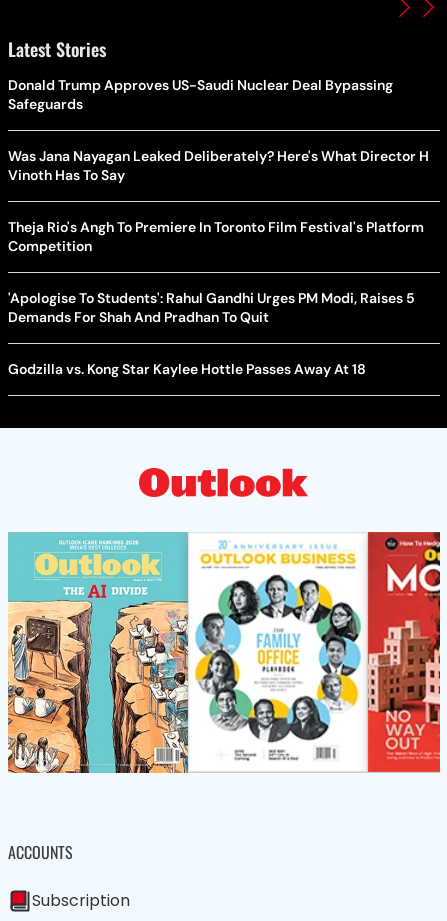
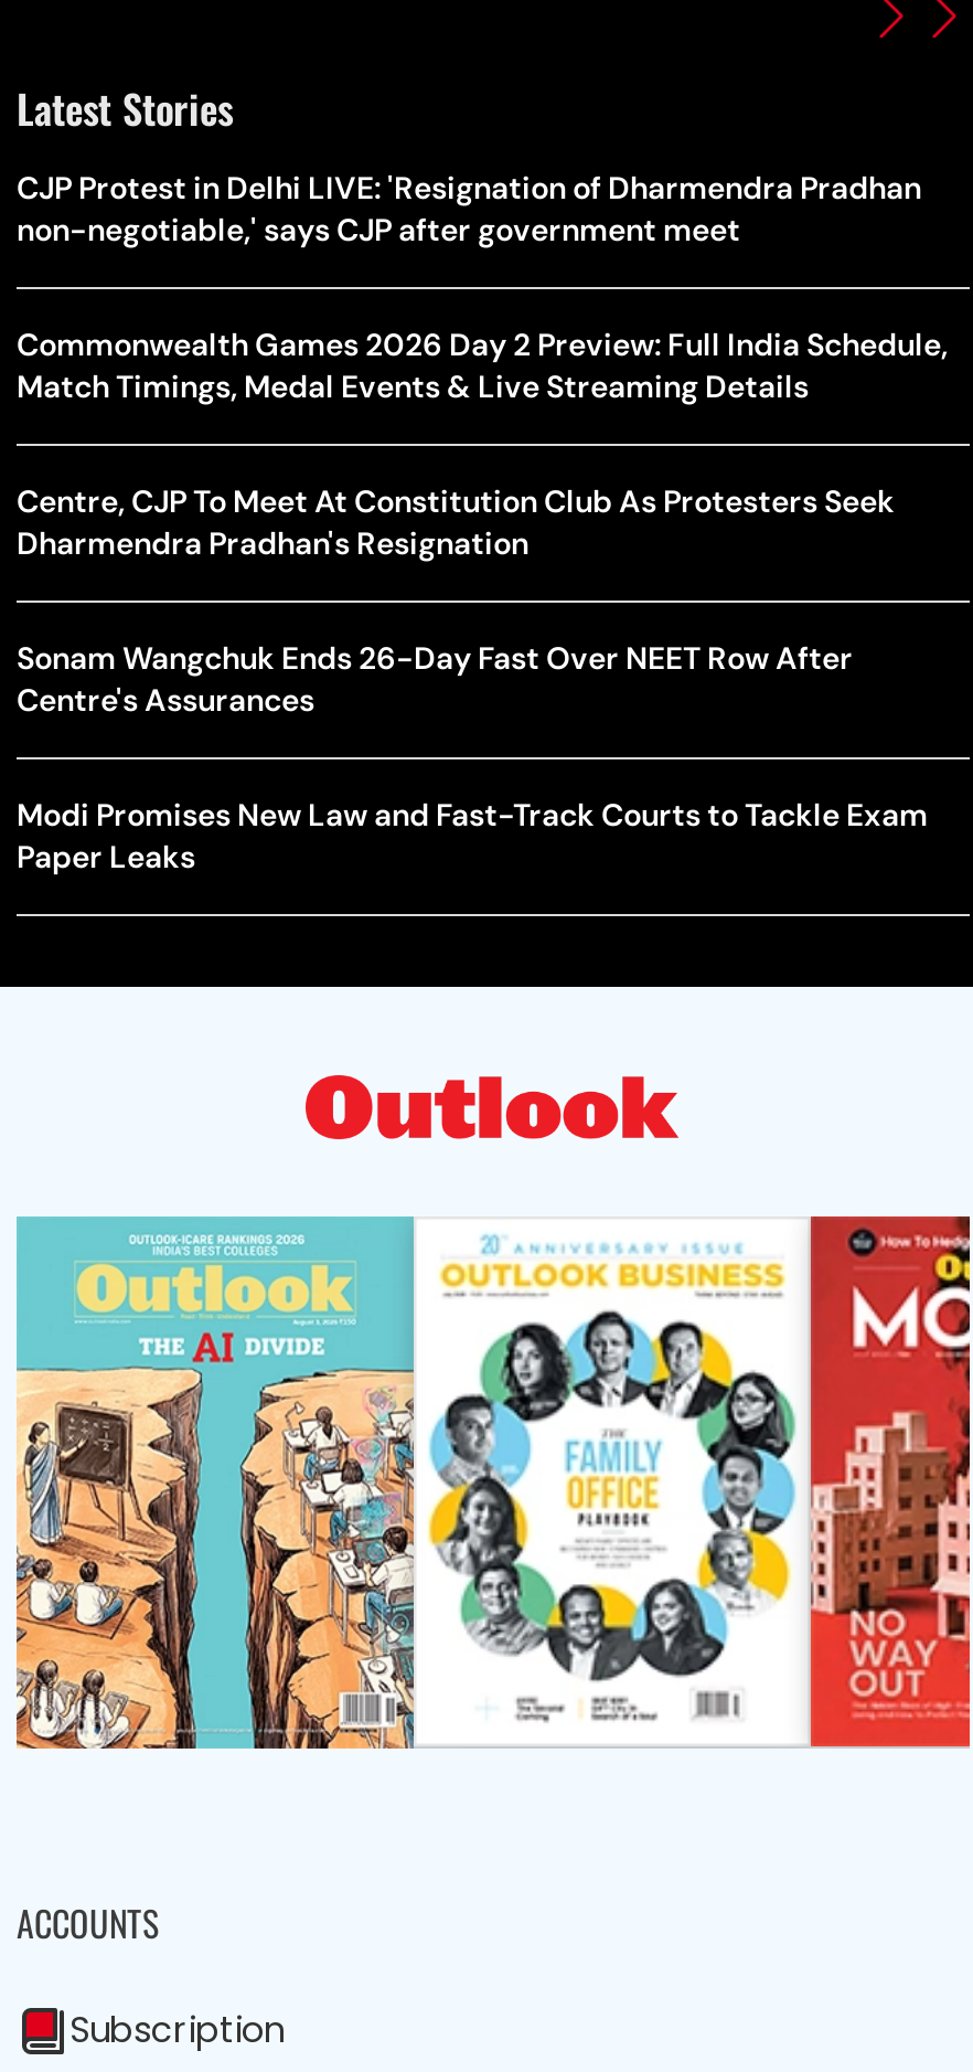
- Donald Trump Approves US-Saudi Nuclear Deal Bypassing
- Safeguards
+ CJP Protest in Delhi LIVE: 'Resignation of Dharmendra Pradhan
+ non-negotiable,' says CJP after government meet

- Was Jana Nayagan Leaked Deliberately? Here's What Director H
- Vinoth Has To Say
+ Commonwealth Games 2026 Day 2 Preview: Full India Schedule,
+ Match Timings, Medal Events & Live Streaming Details

- Theja Rio's Angh To Premiere In Toronto Film Festival's Platform
- Competition
+ Centre, CJP To Meet At Constitution Club As Protesters Seek
+ Dharmendra Pradhan's Resignation

- 'Apologise To Students': Rahul Gandhi Urges PM Modi, Raises 5
- Demands For Shah And Pradhan To Quit
+ Sonam Wangchuk Ends 26-Day Fast Over NEET Row After
+ Centre's Assurances

- Godzilla vs. Kong Star Kaylee Hottle Passes Away At 18
+ Modi Promises New Law and Fast-Track Courts to Tackle Exam
+ Paper Leaks
